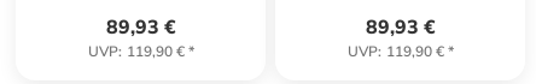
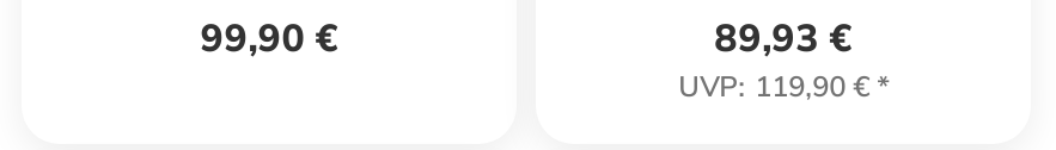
- 89,93 €
- UVP: 119,90 €*
+ 99,90 €
